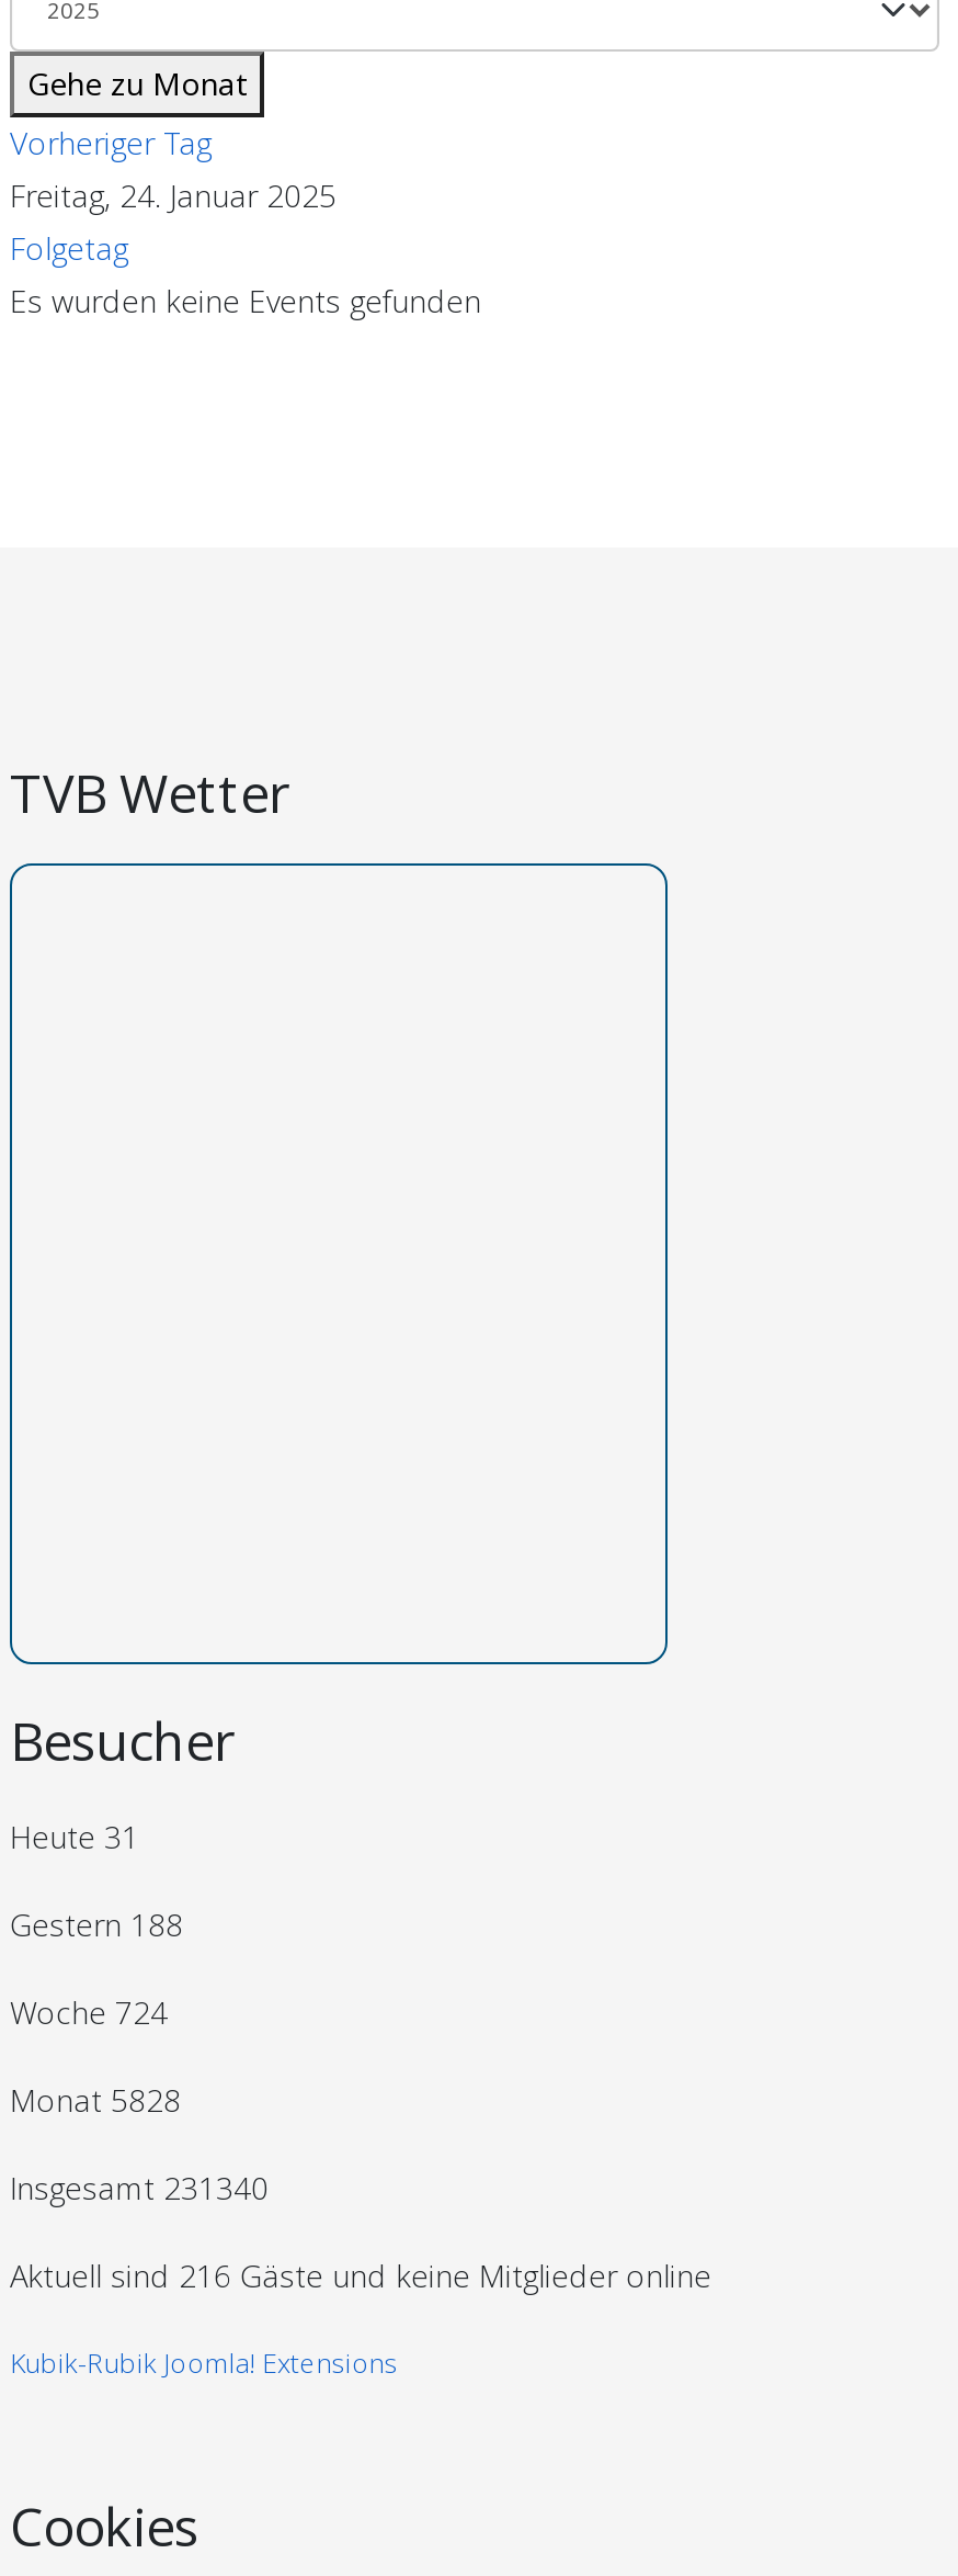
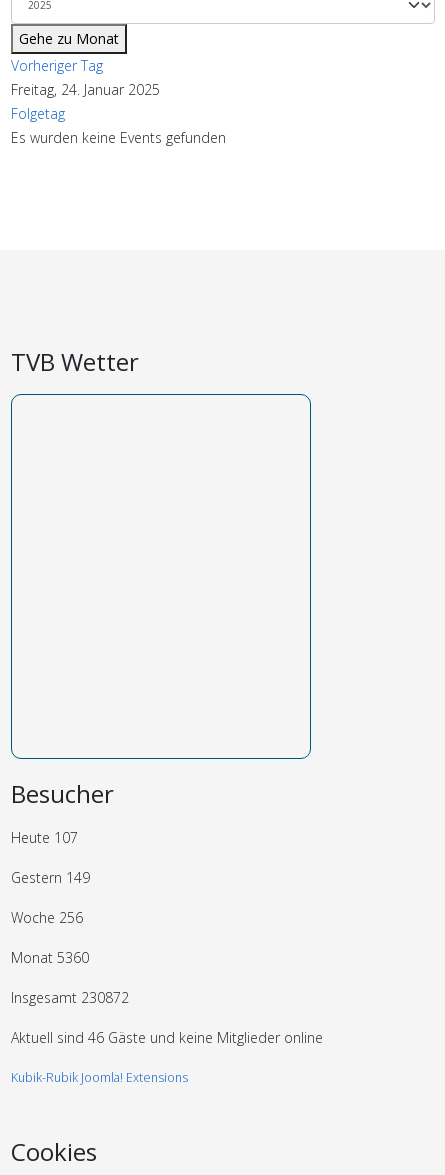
- Heute 31
+ Heute 107

- Gestern 188
+ Gestern 149

- Woche 724
+ Woche 256

- Monat 5828
+ Monat 5360

- Insgesamt 231340
+ Insgesamt 230872

- Aktuell sind 216 Gäste und keine Mitglieder online
+ Aktuell sind 46 Gäste und keine Mitglieder online
